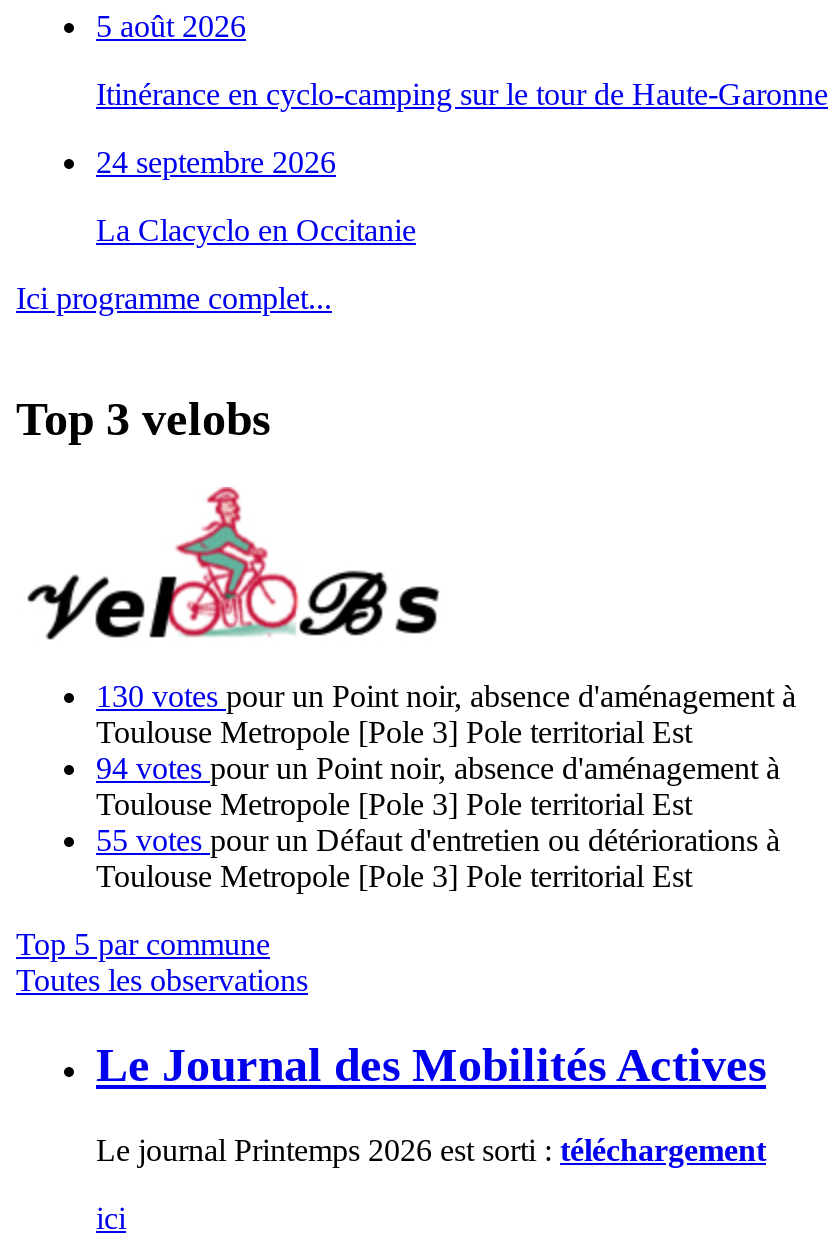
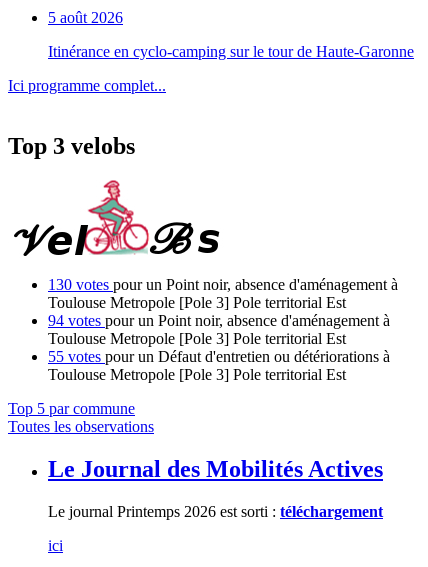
- 24 septembre 2026
- La Clacyclo en Occitanie
